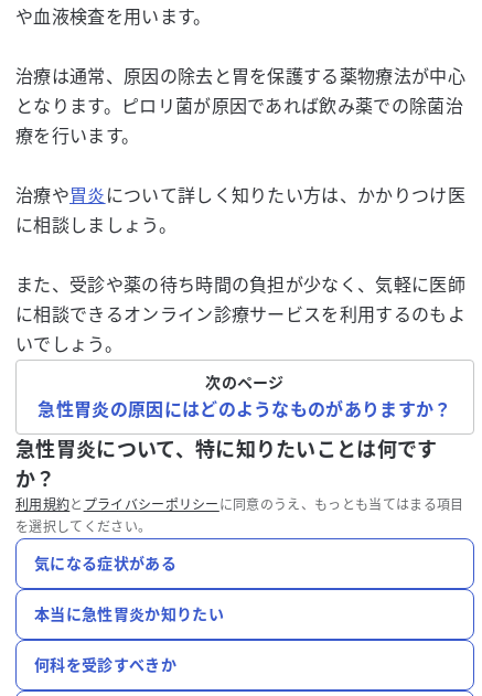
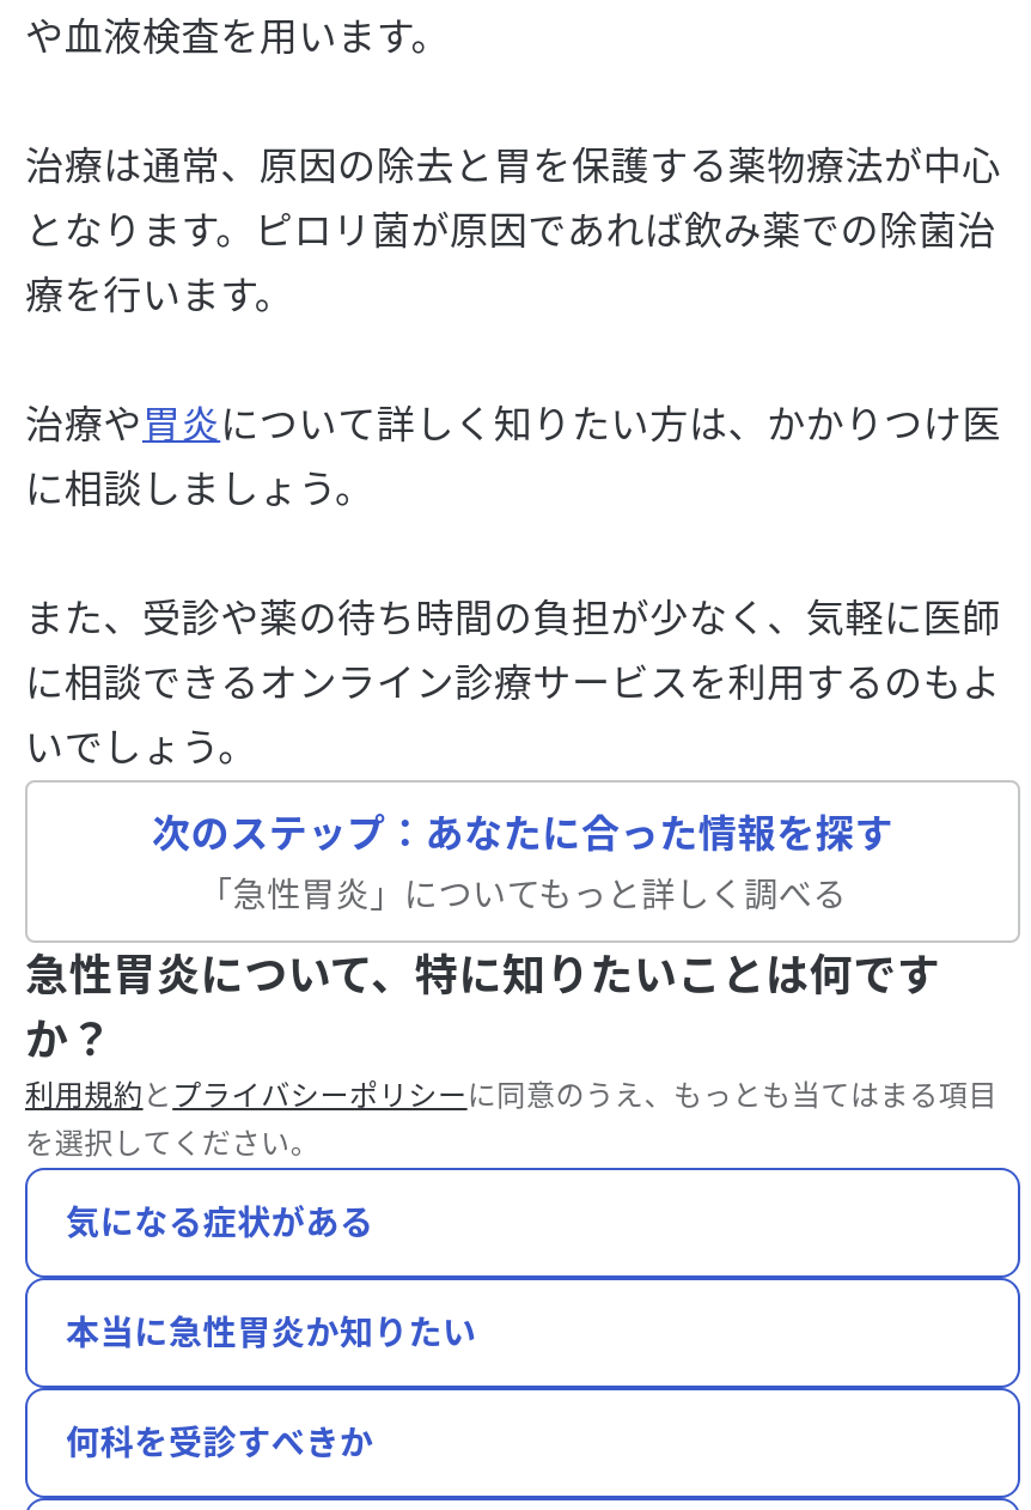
- 次のページ
- 急性胃炎の原因にはどのようなものがありますか？
+ 次のステップ：あなたに合った情報を探す
+ 「急性胃炎」についてもっと詳しく調べる
